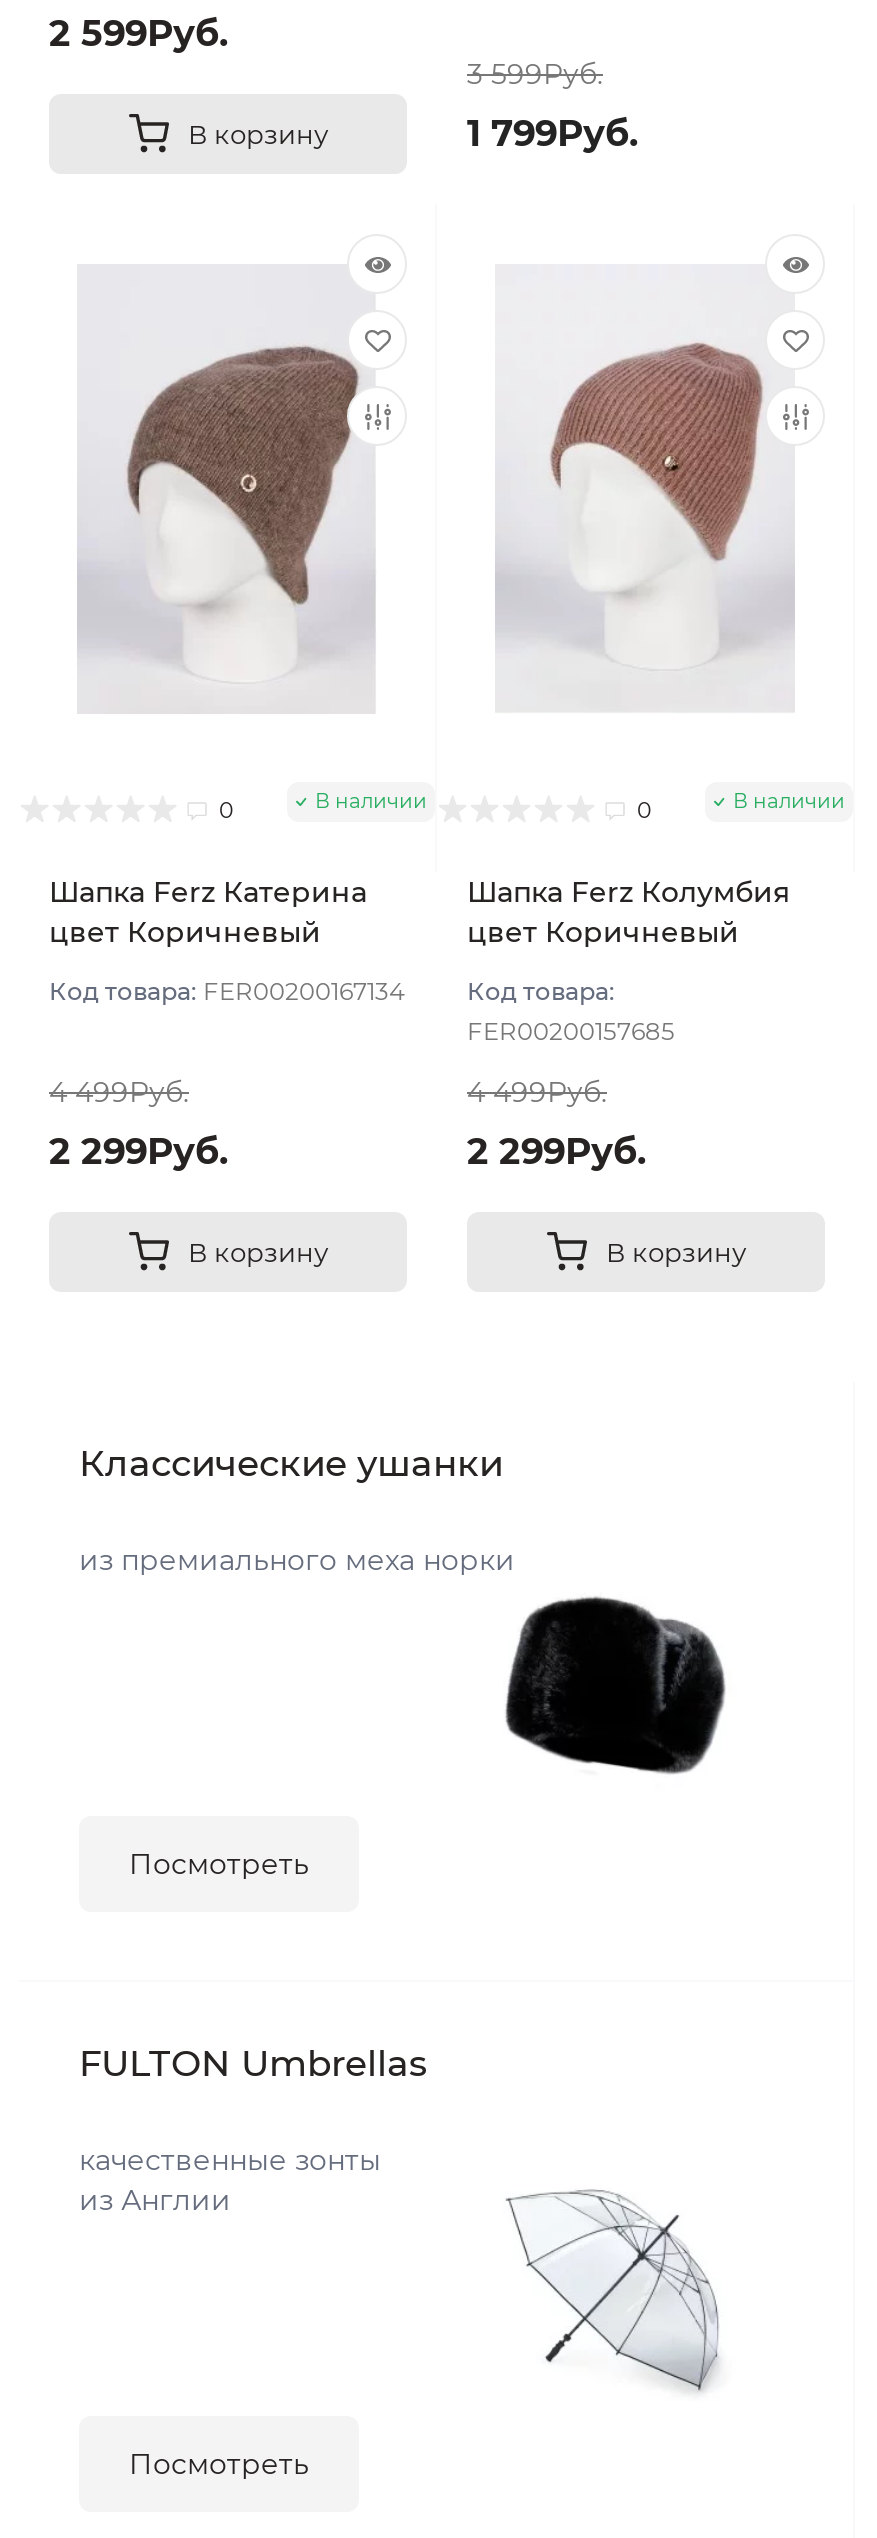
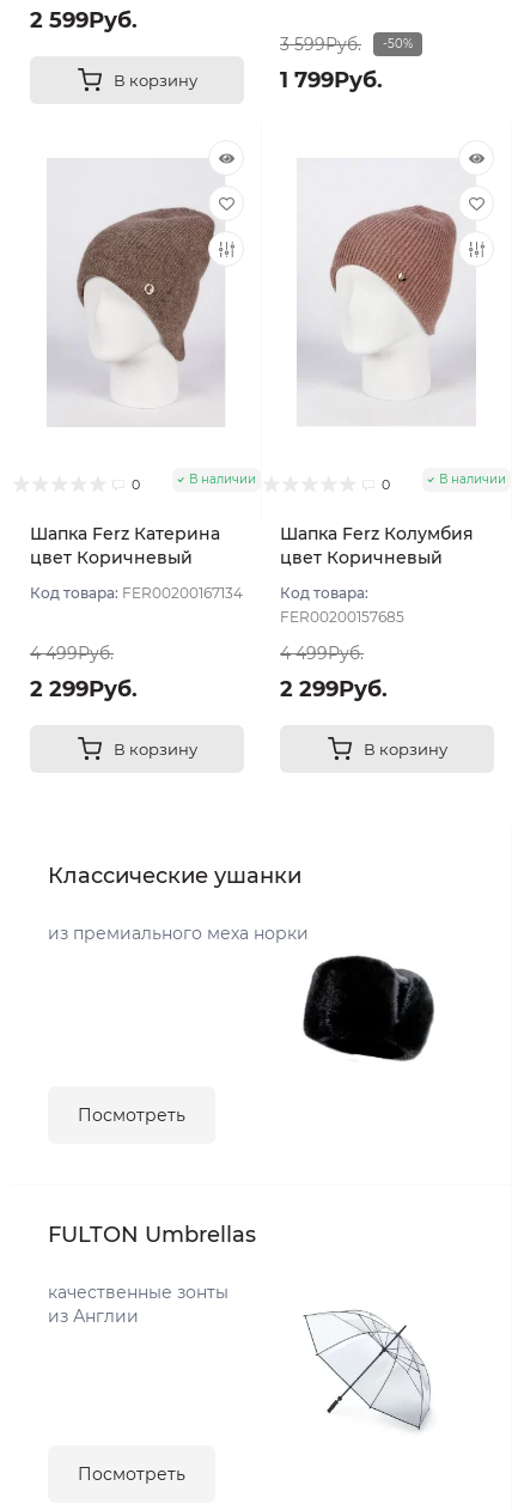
+ -50%
